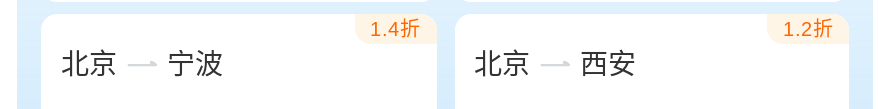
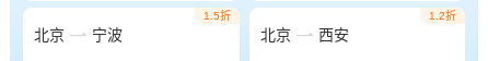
- 1.4折
+ 1.5折
